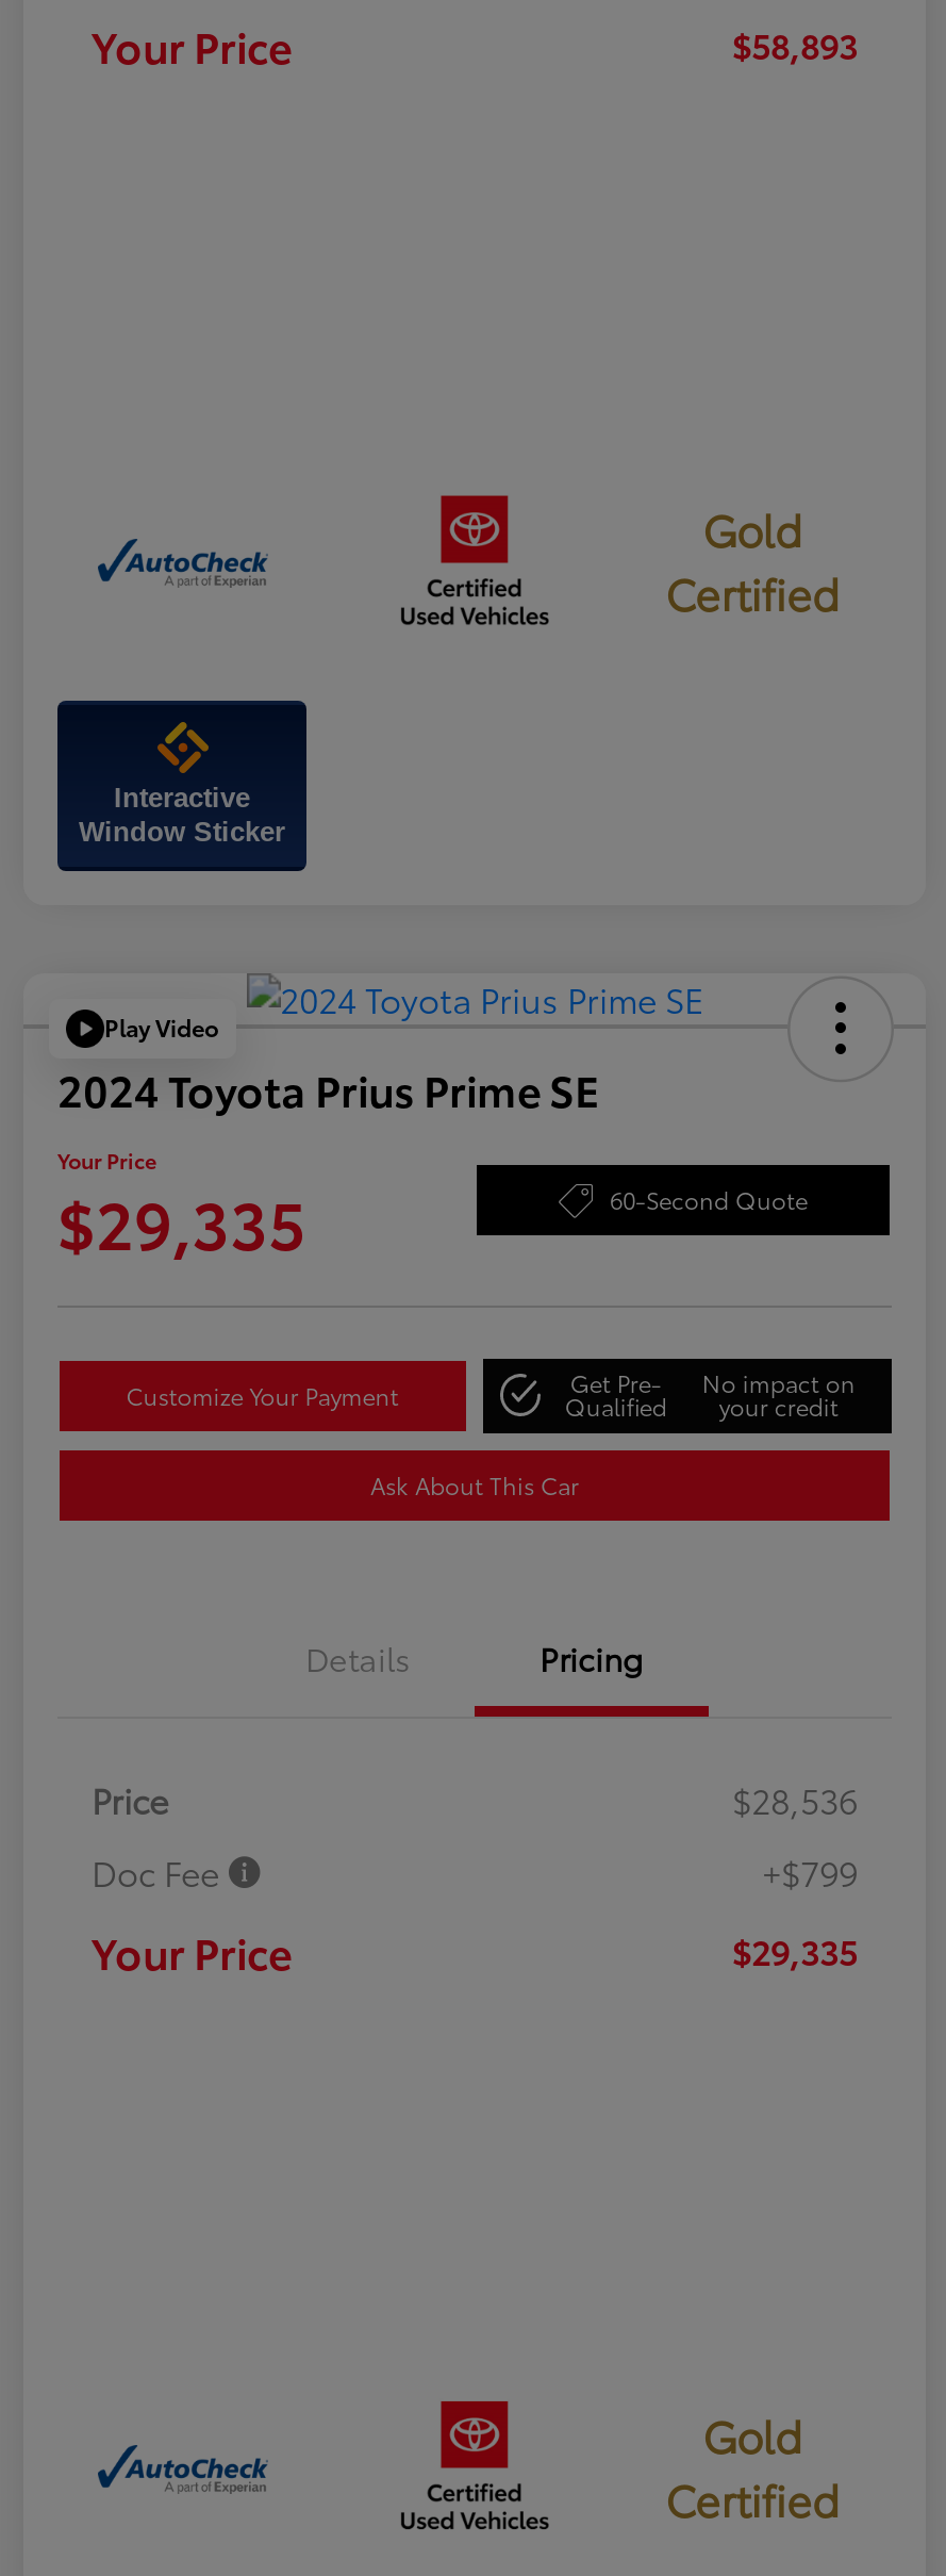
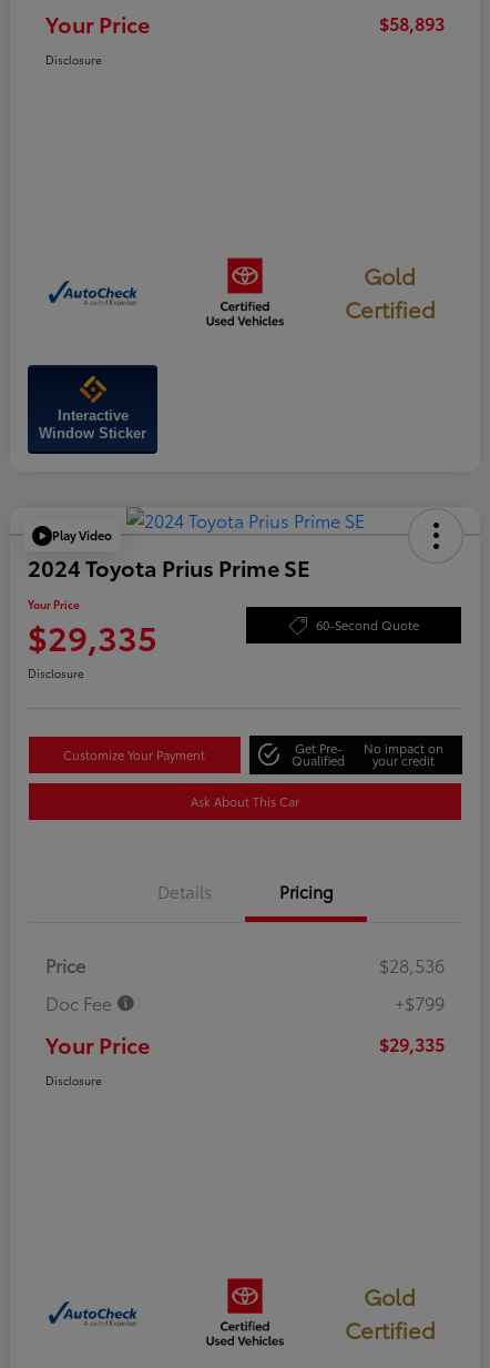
+ Disclosure

+ Disclosure

+ Disclosure
